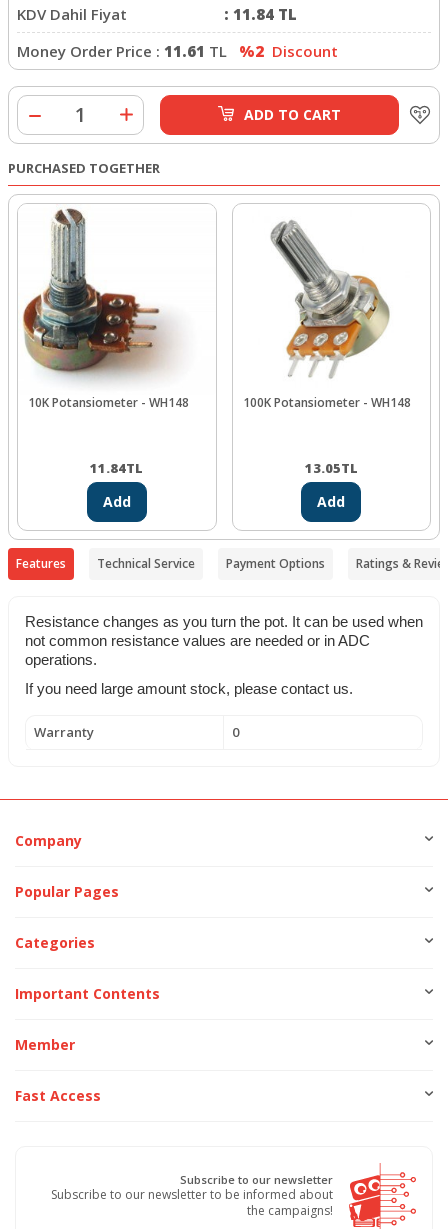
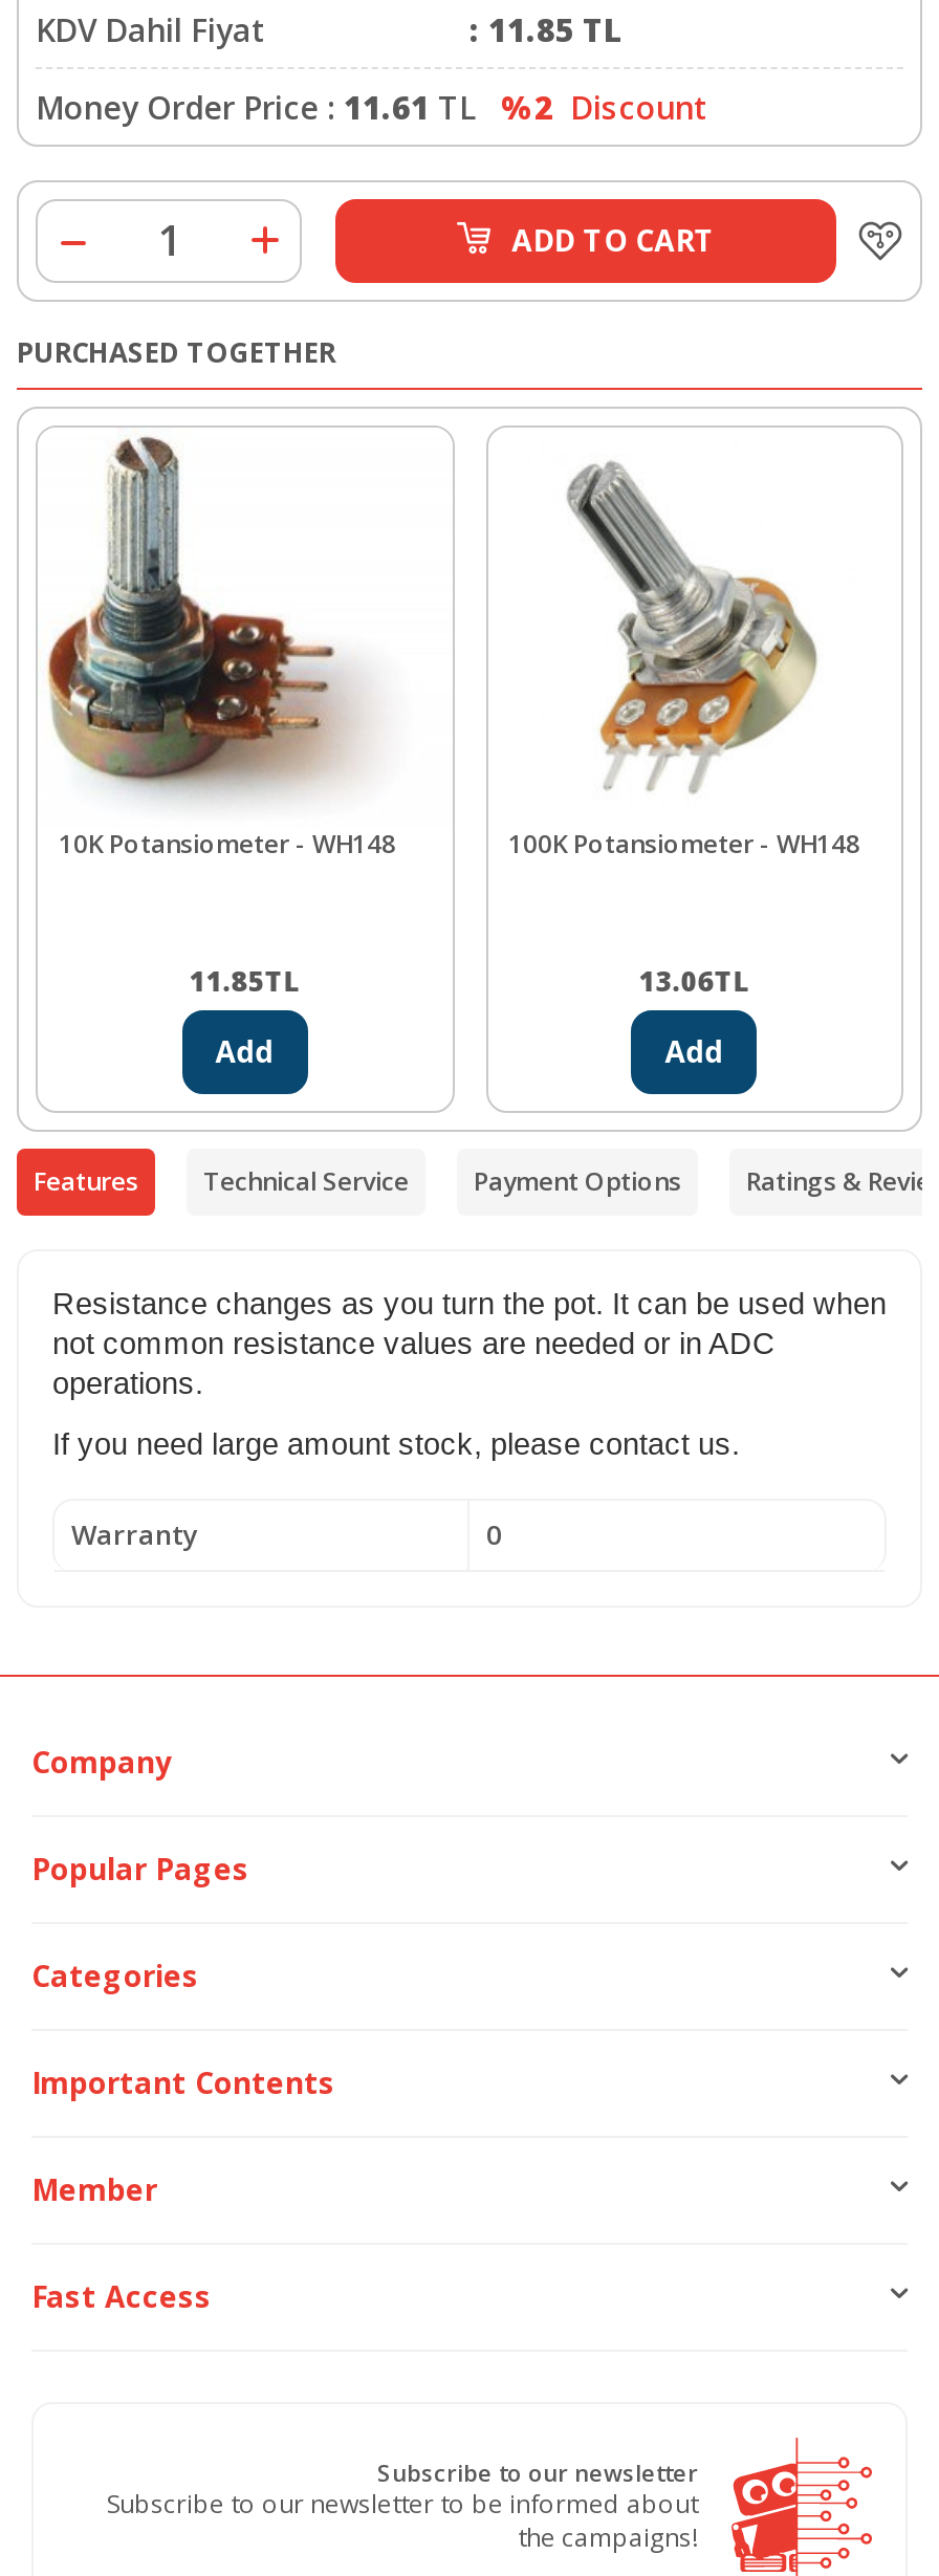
- : 11.84 TL
+ : 11.85 TL

- 11.84TL
+ 11.85TL

- 13.05TL
+ 13.06TL
